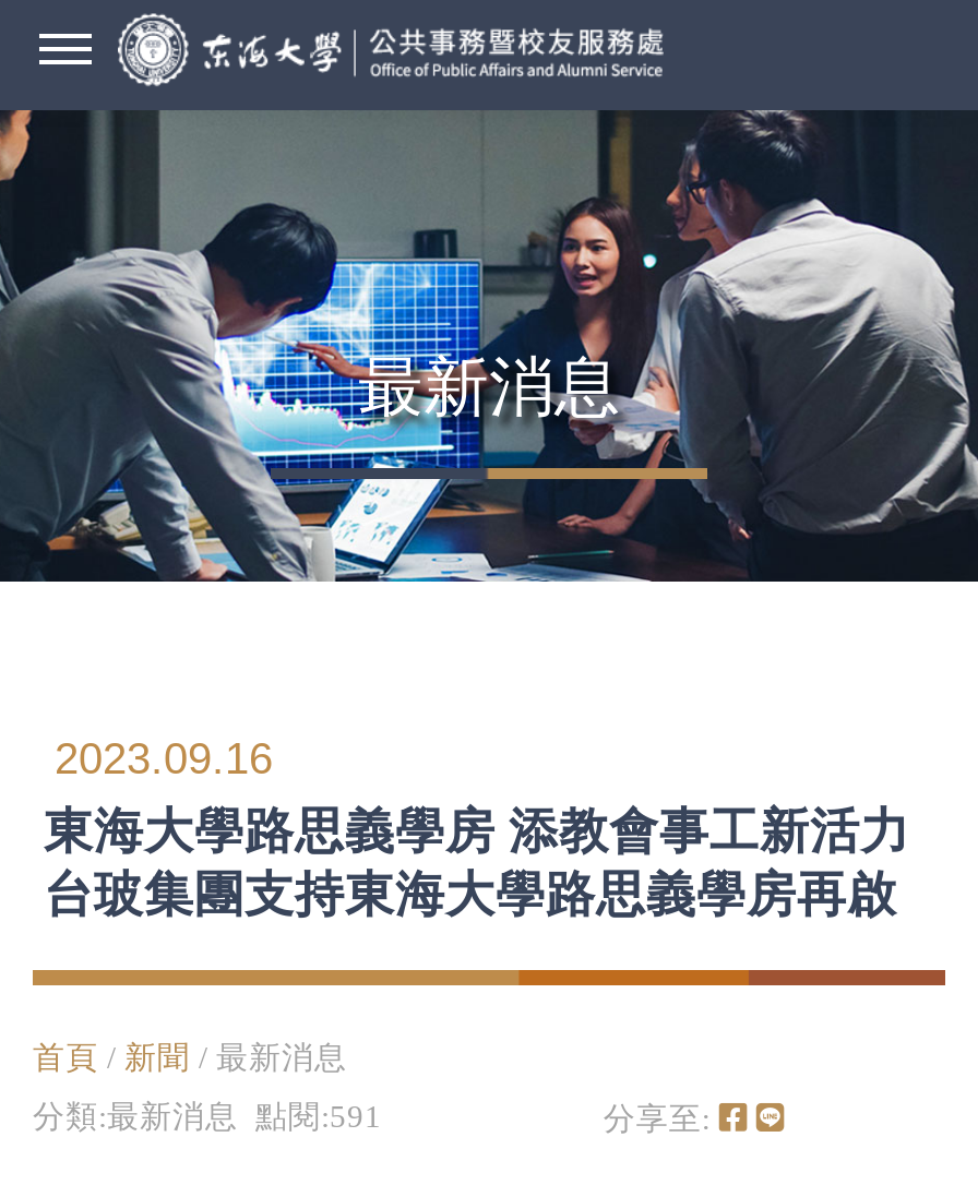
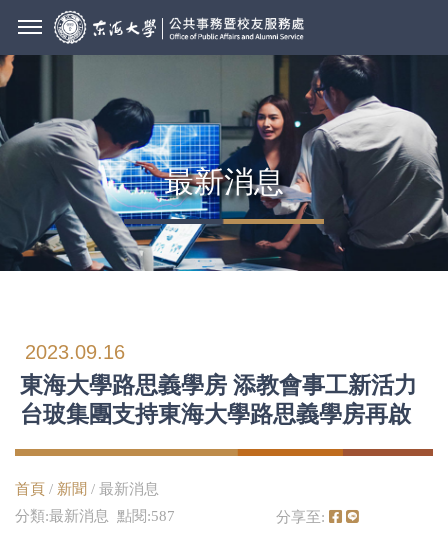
- 分類:最新消息 點閱:591
+ 分類:最新消息 點閱:587
